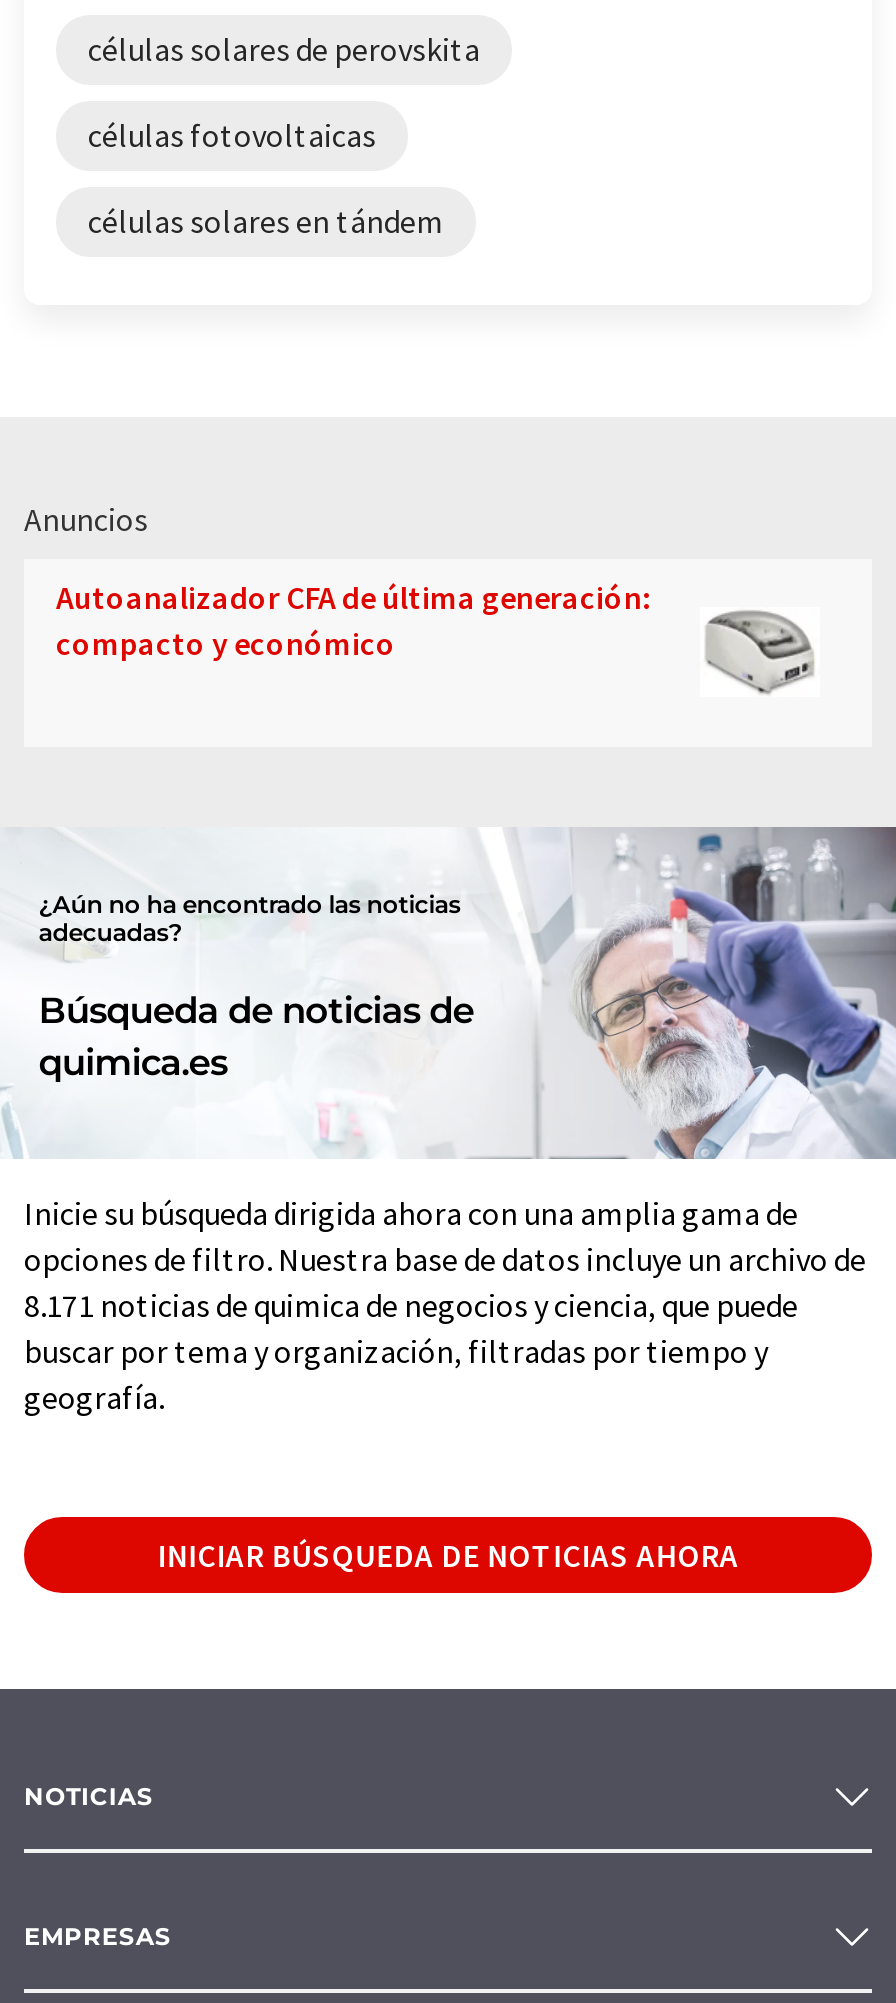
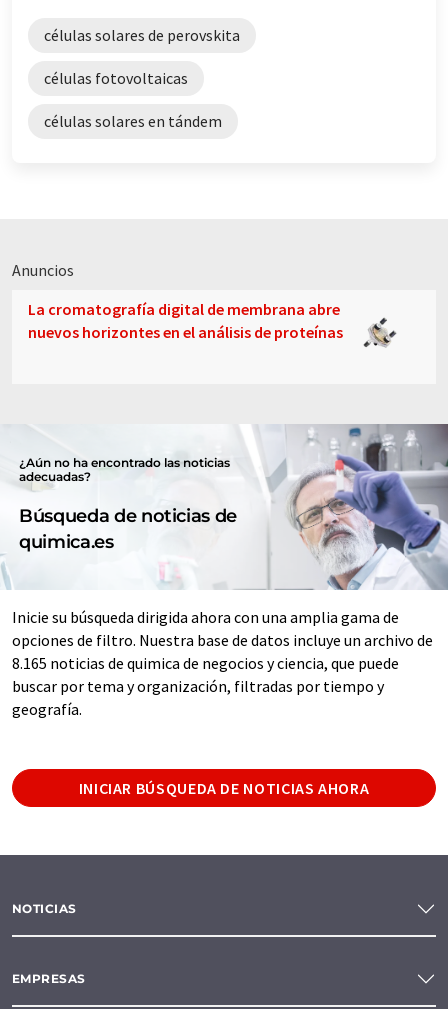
- [image]
- Autoanalizador CFA de última generación:
- compacto y económico
+ [image]
+ La cromatografía digital de membrana abre
+ nuevos horizontes en el análisis de proteínas

- 8.171 noticias de quimica de negocios y ciencia, que puede
+ 8.165 noticias de quimica de negocios y ciencia, que puede
